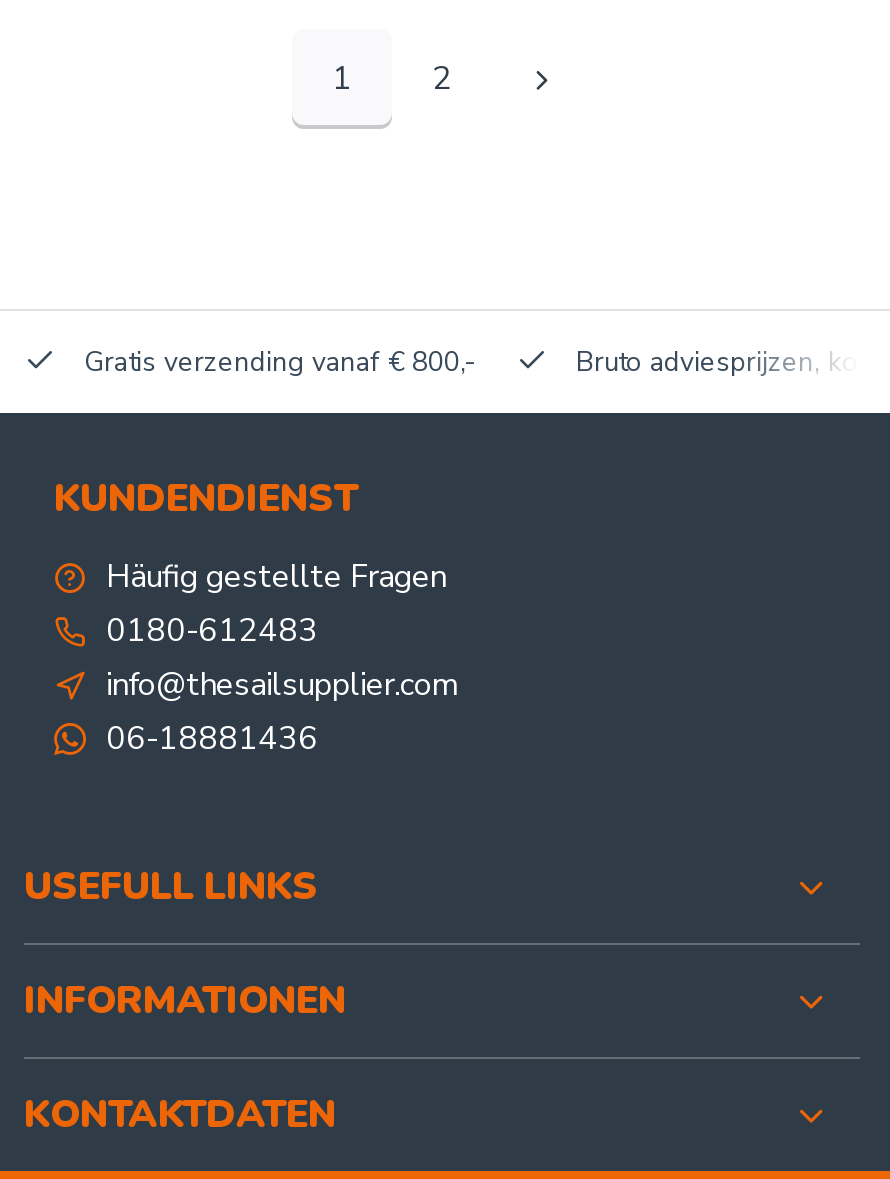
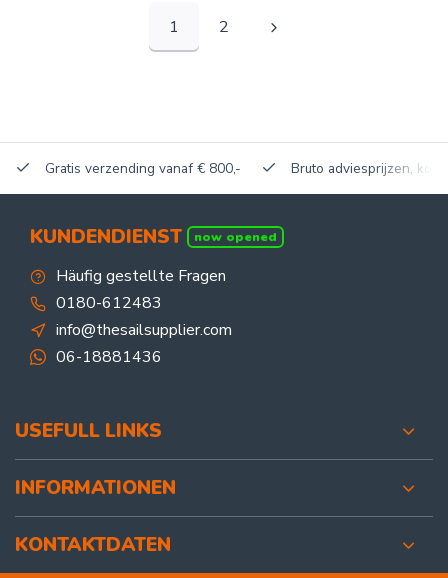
+ now opened
